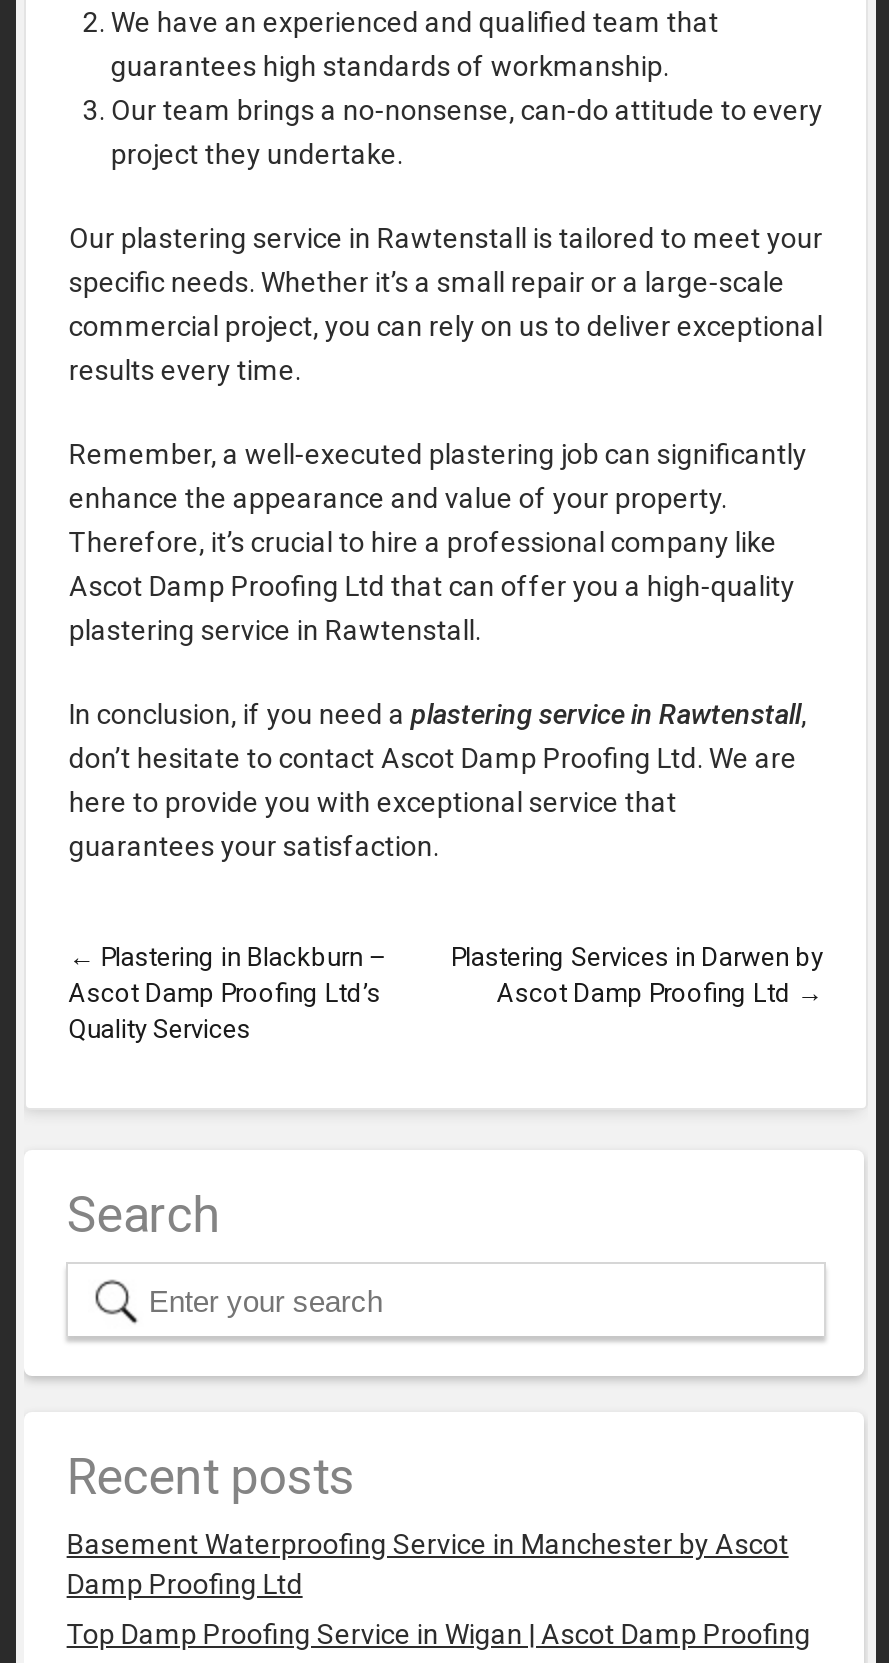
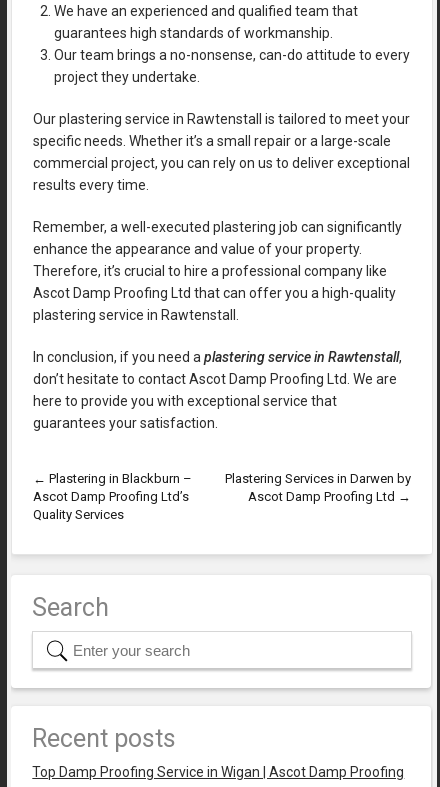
- Basement Waterproofing Service in Manchester by Ascot
- Damp Proofing Ltd
